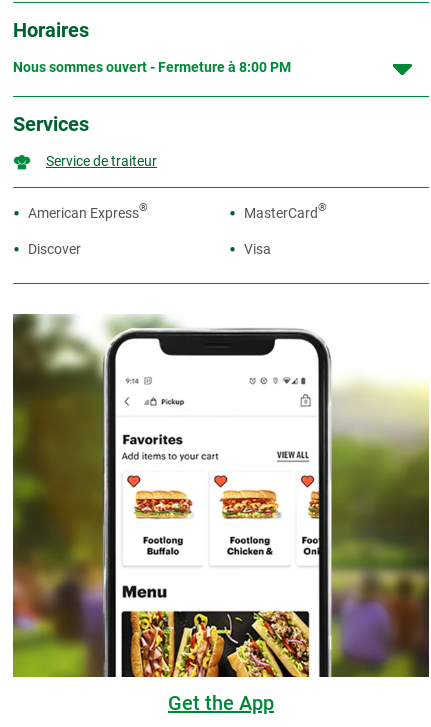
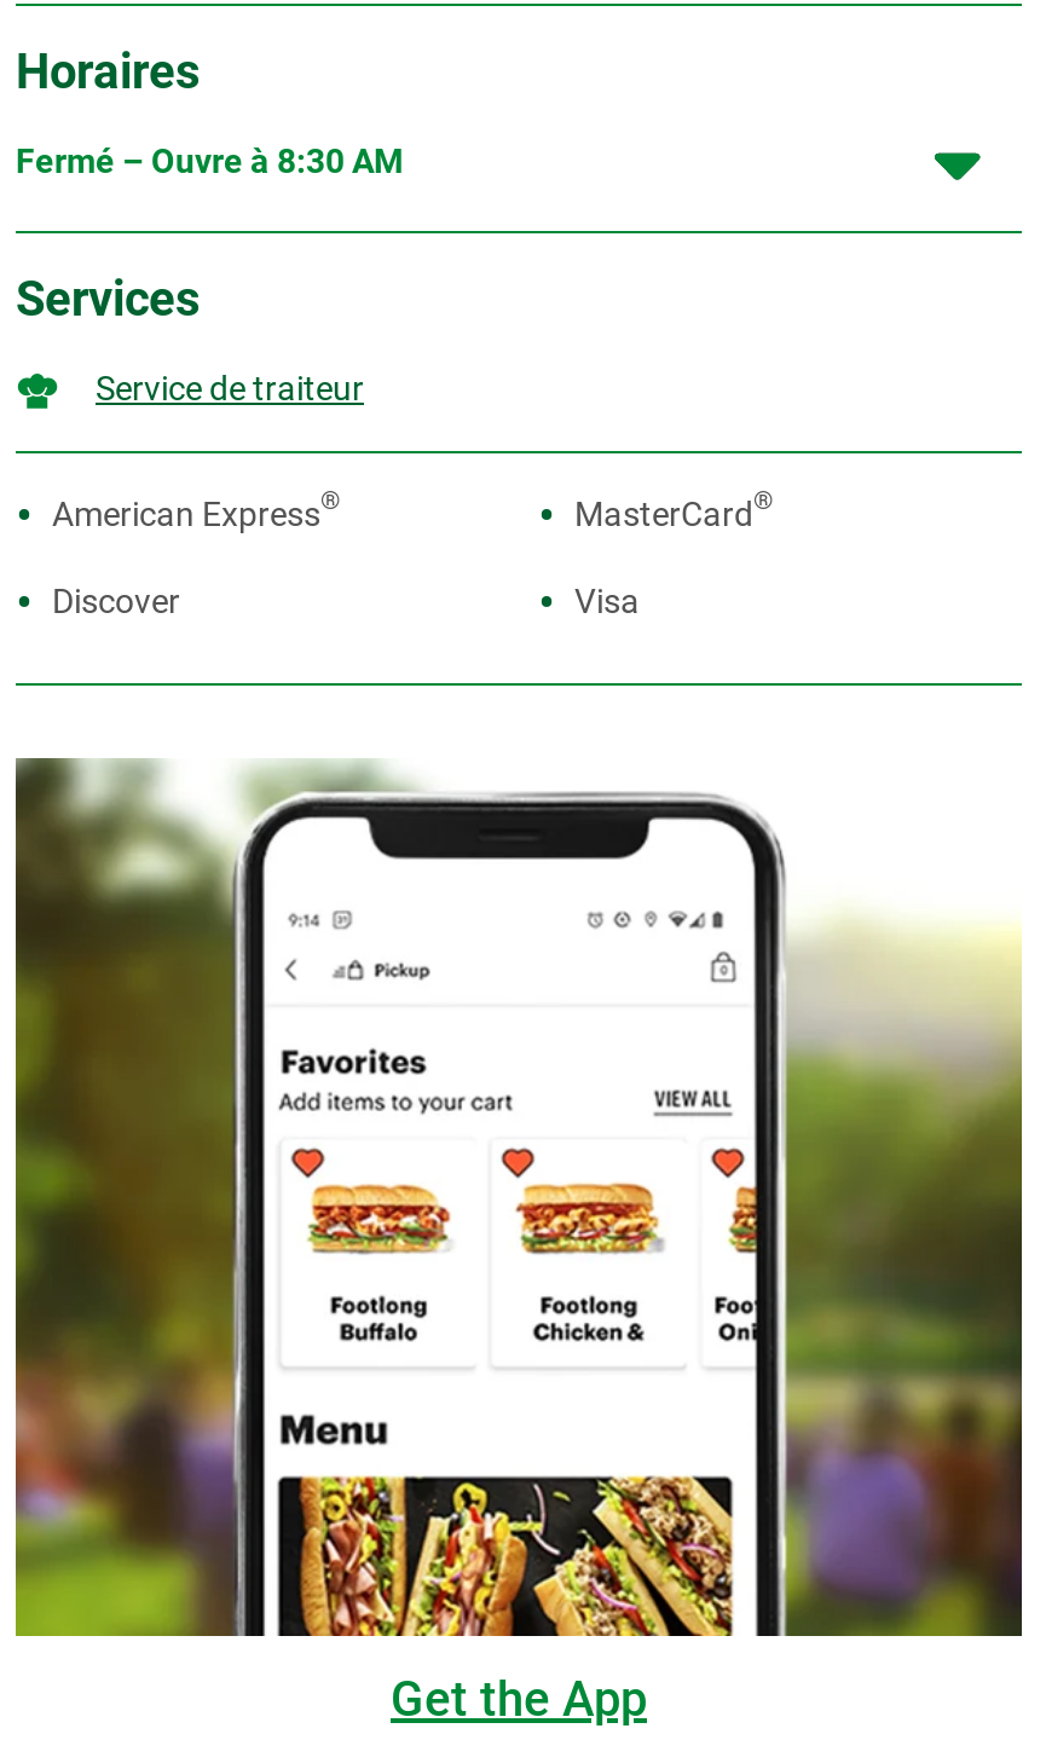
- Nous sommes ouvert - Fermeture à 8:00 PM
+ Fermé – Ouvre à 8:30 AM
